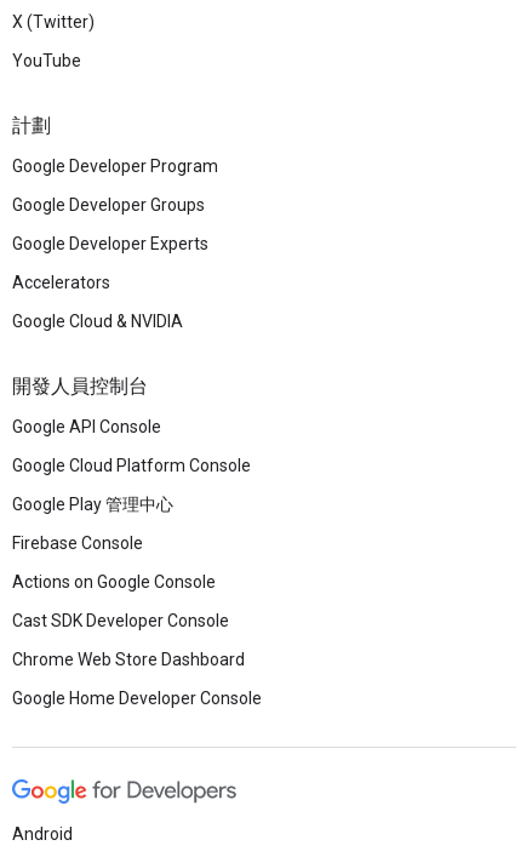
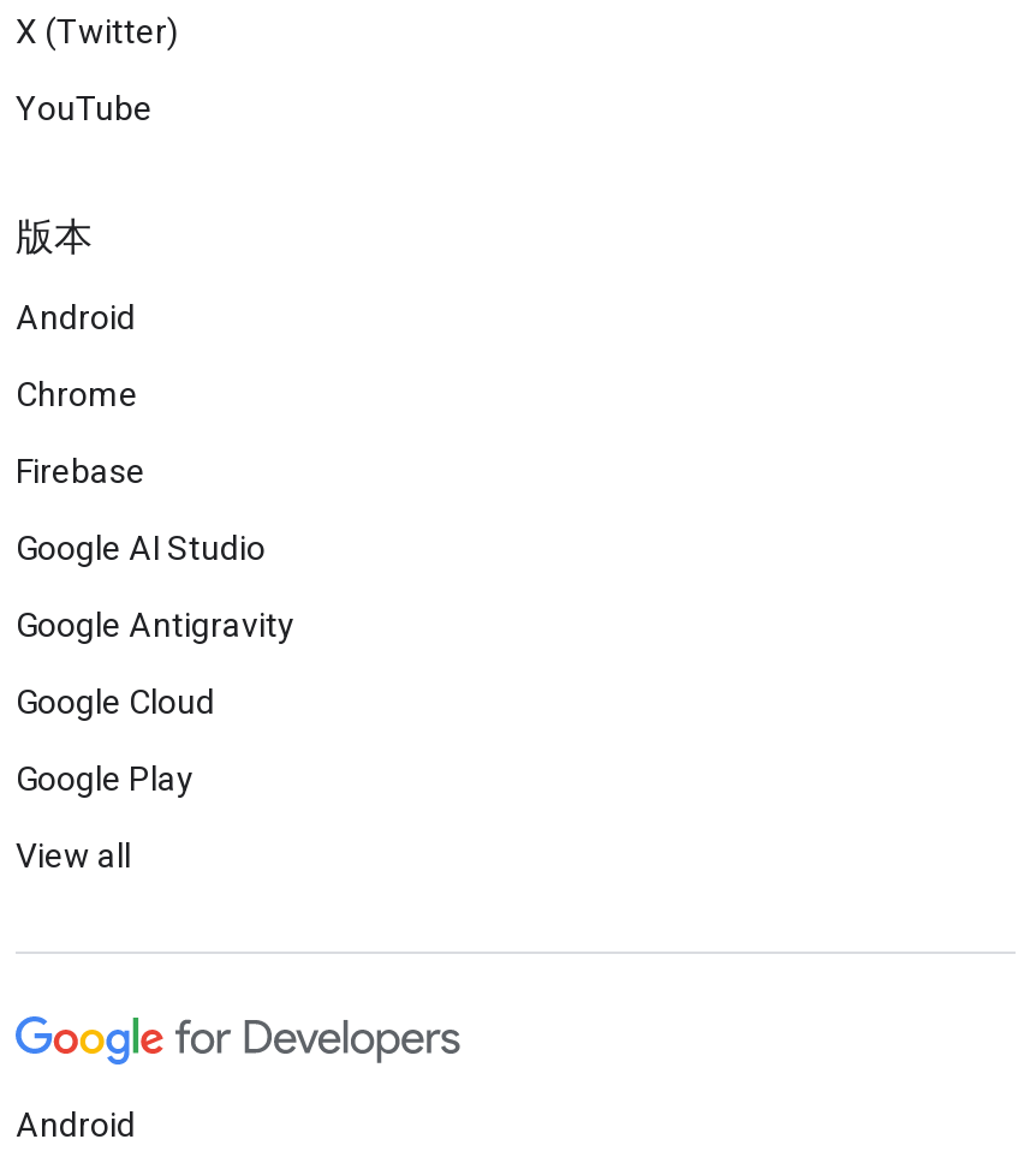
- 計劃
- Google Developer Program
- Google Developer Groups
- Google Developer Experts
- Accelerators
- Google Cloud & NVIDIA
- 開發人員控制台
- Google API Console
- Google Cloud Platform Console
- Google Play 管理中心
- Firebase Console
- Actions on Google Console
- Cast SDK Developer Console
- Chrome Web Store Dashboard
- Google Home Developer Console
+ 版本
+ Android
+ Chrome
+ Firebase
+ Google AI Studio
+ Google Antigravity
+ Google Cloud
+ Google Play
+ View all
